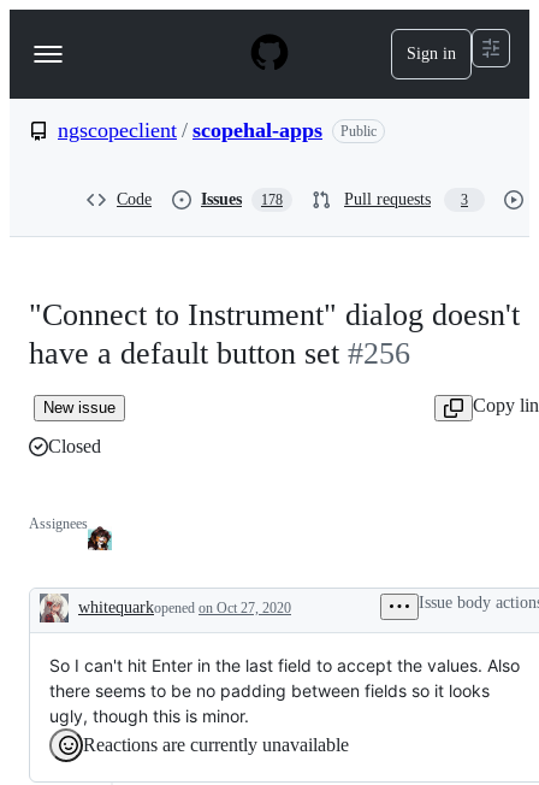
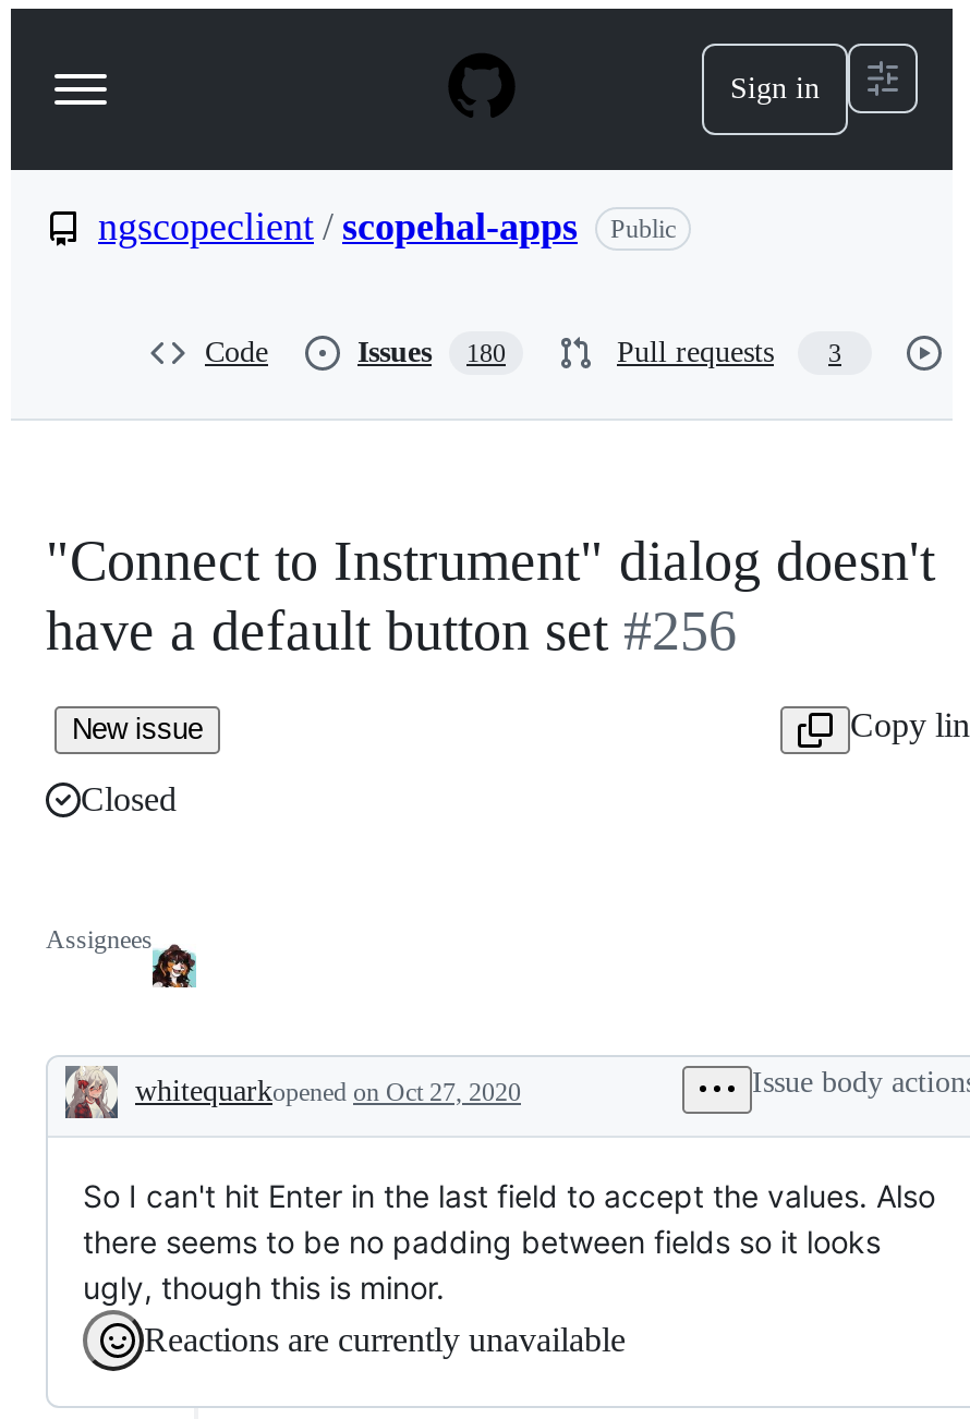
- Issues 178
+ Issues 180
